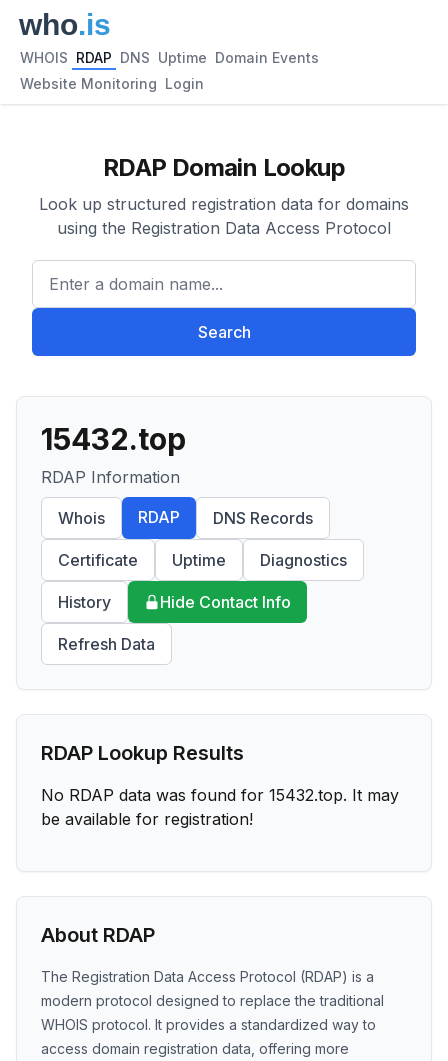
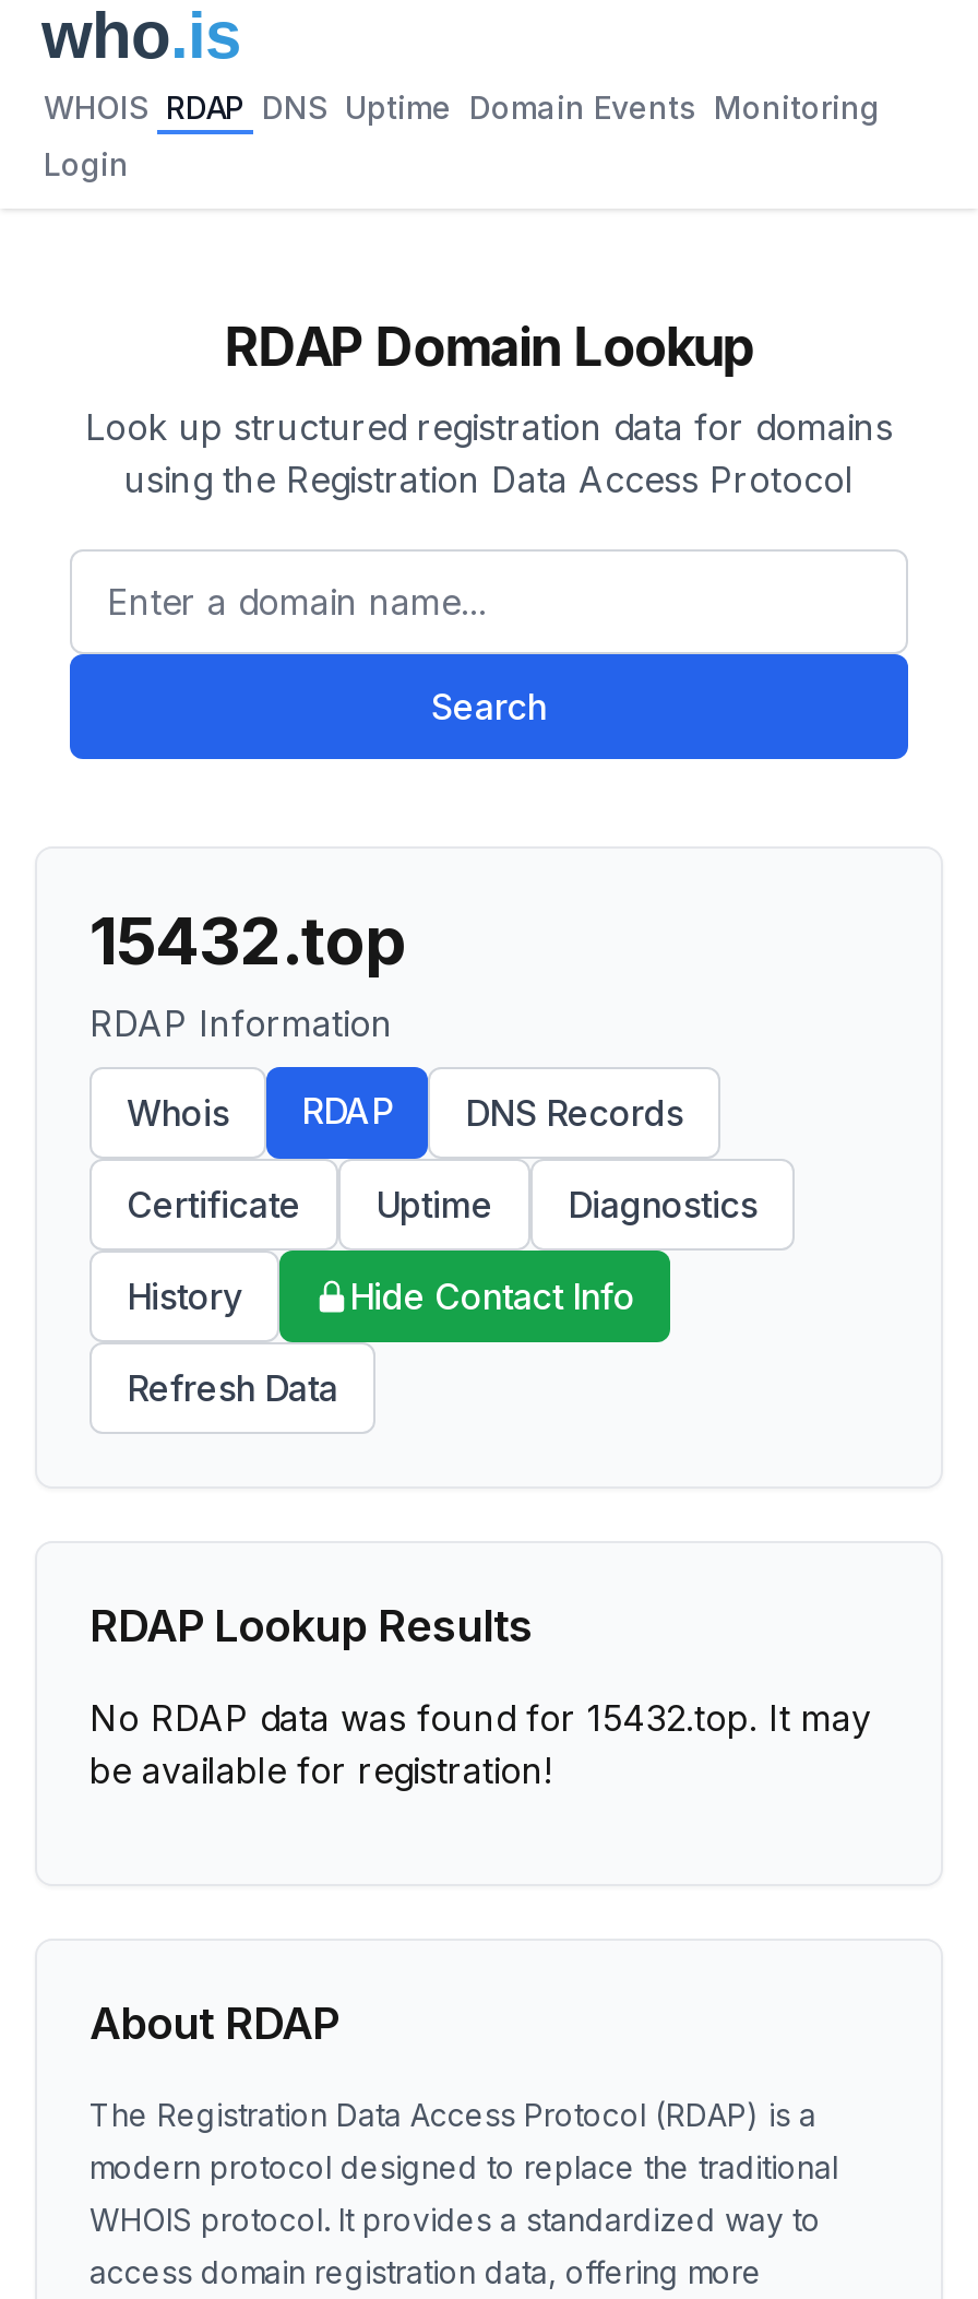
- WHOIS RDAP DNS Uptime Domain Events
+ WHOIS RDAP DNS Uptime Domain Events Monitoring

- Website Monitoring Login
+ Login
